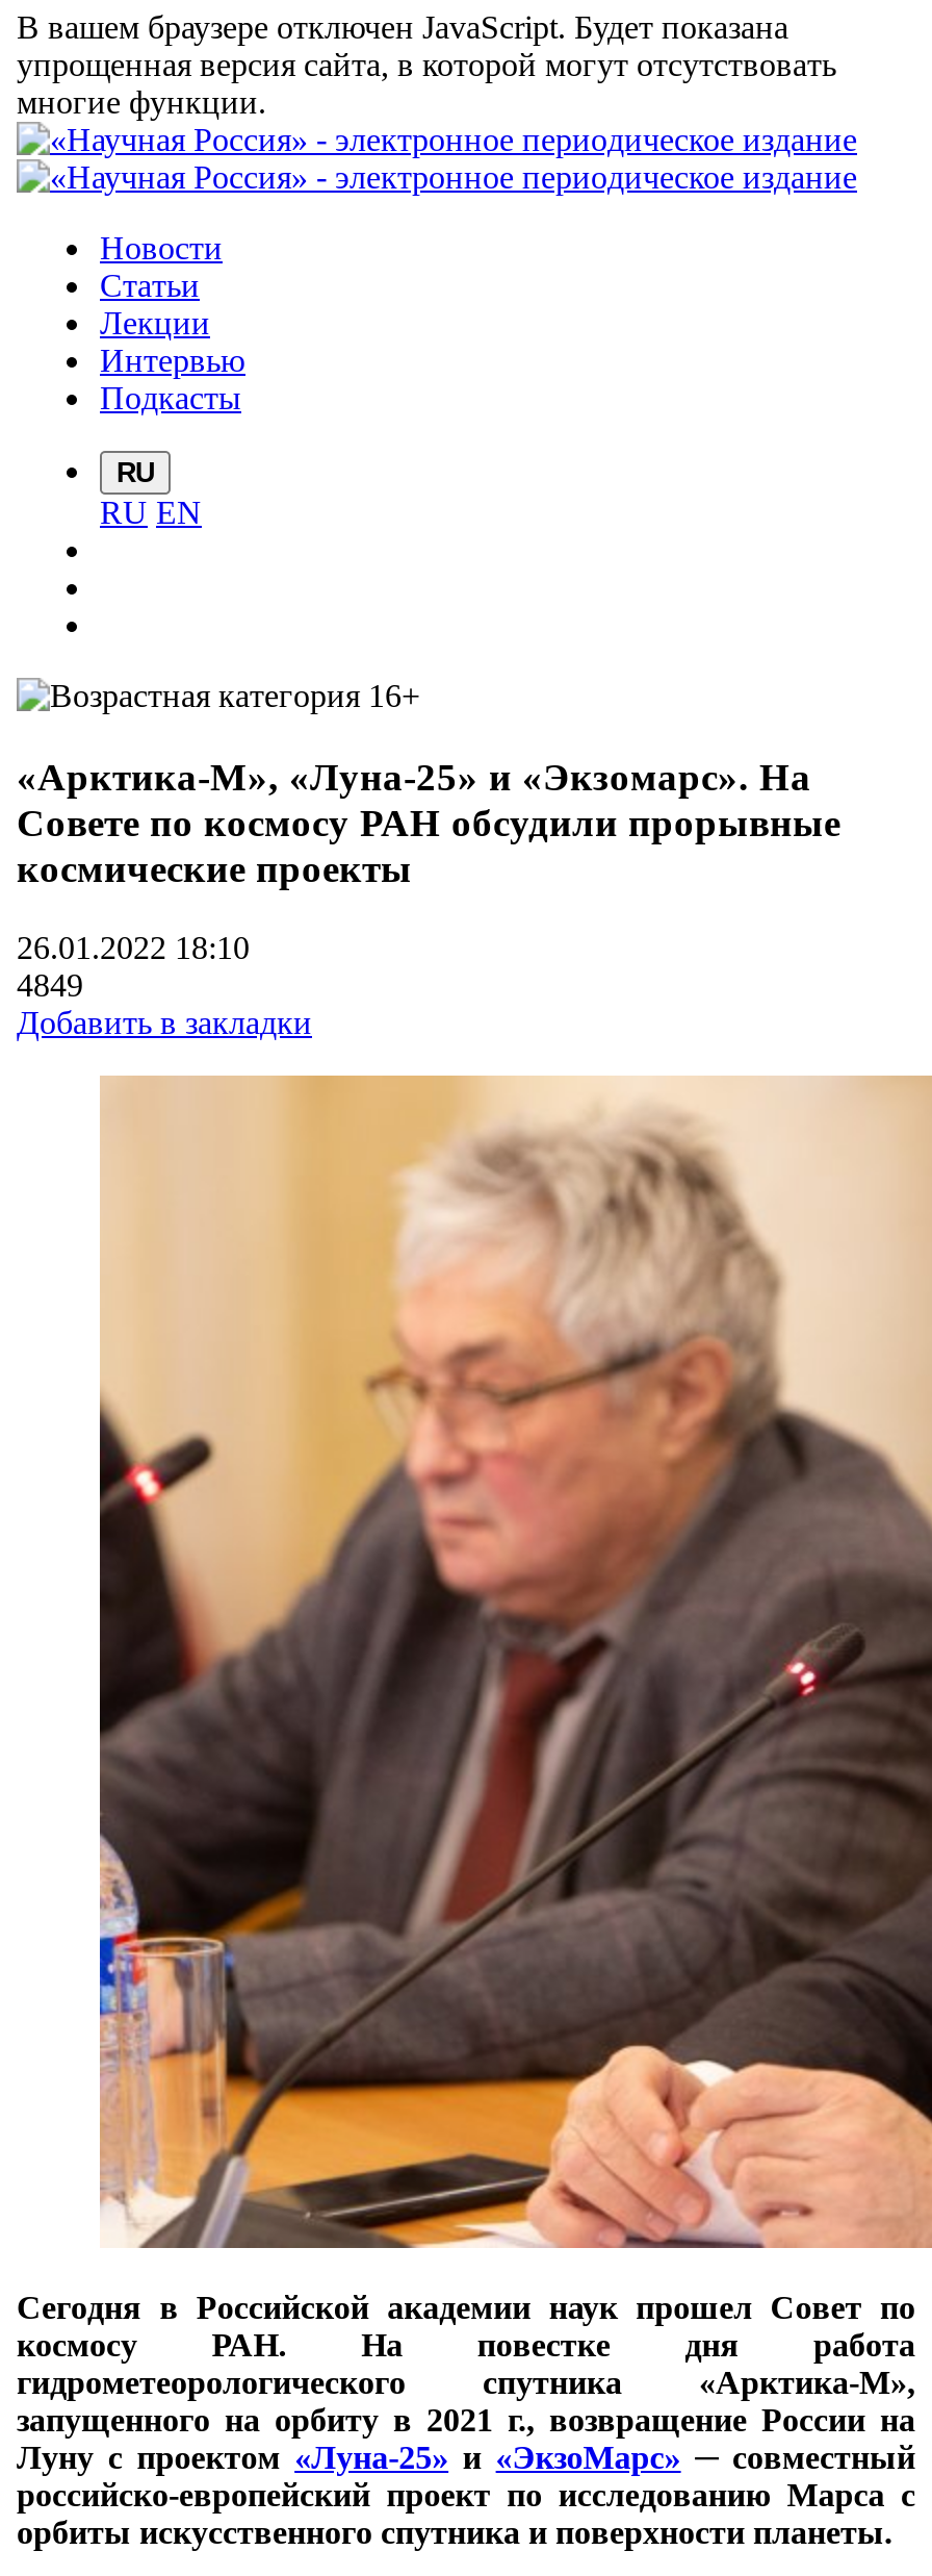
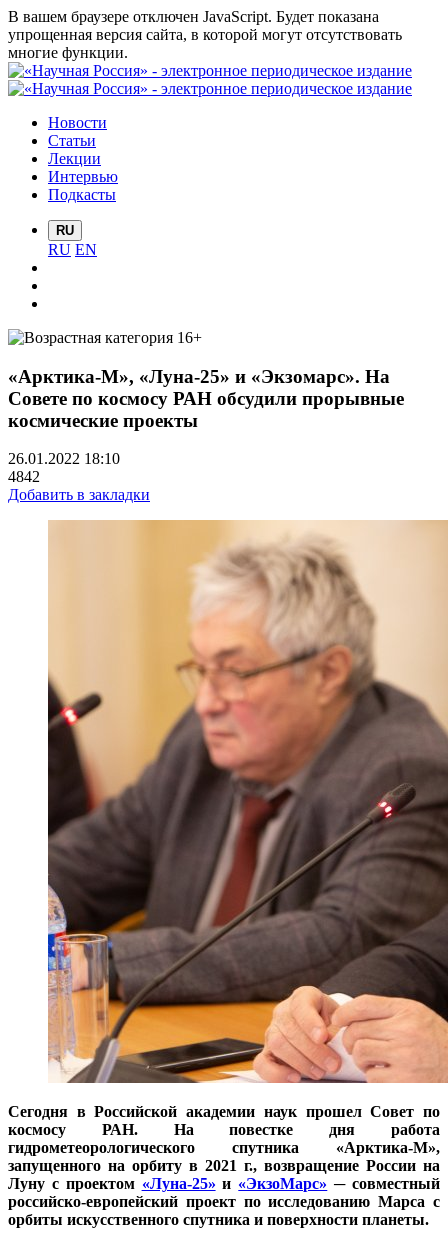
- 4849
+ 4842
